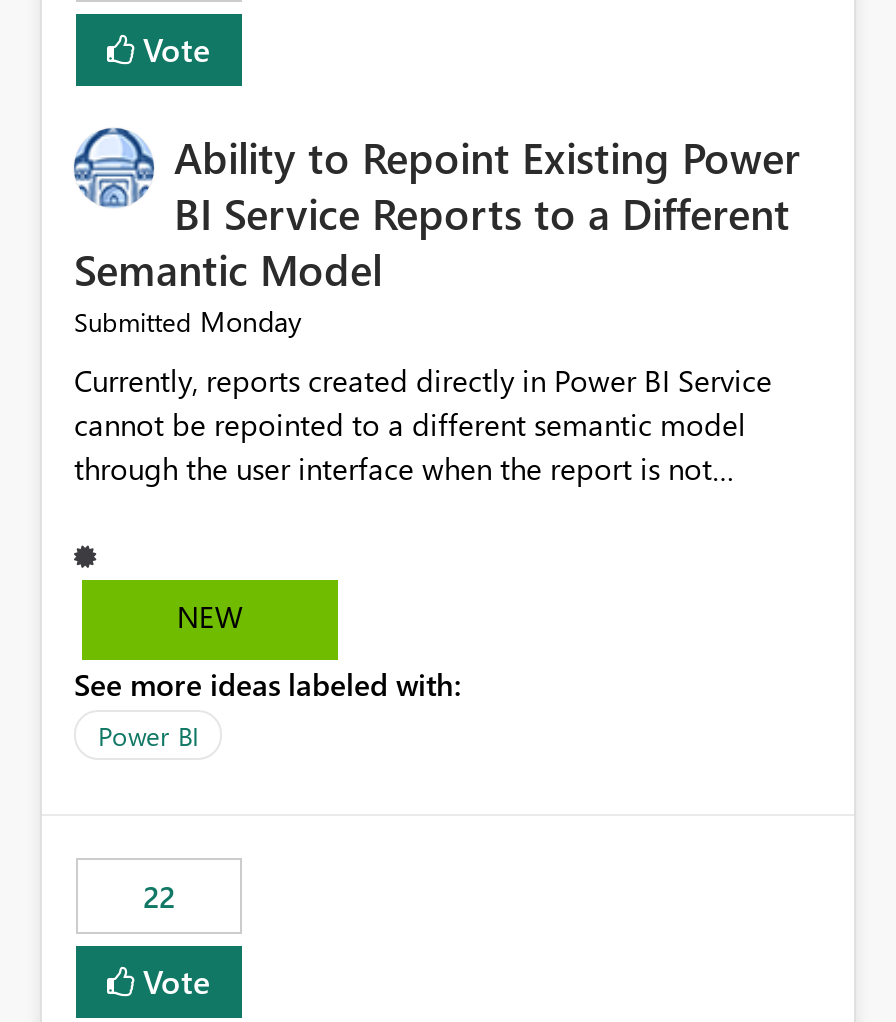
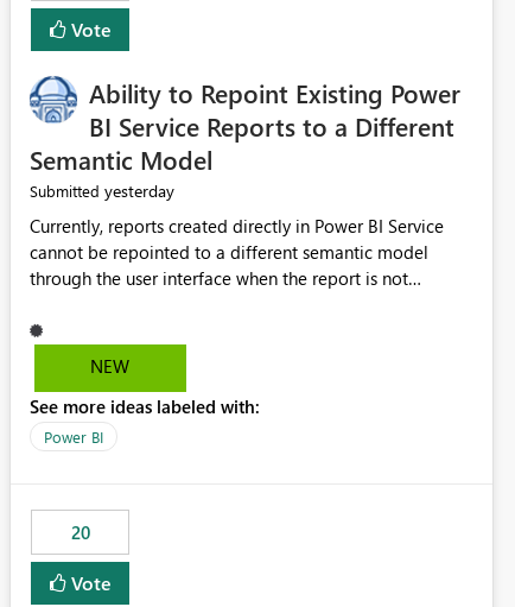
- Submitted Monday
+ Submitted yesterday

- 22
+ 20
